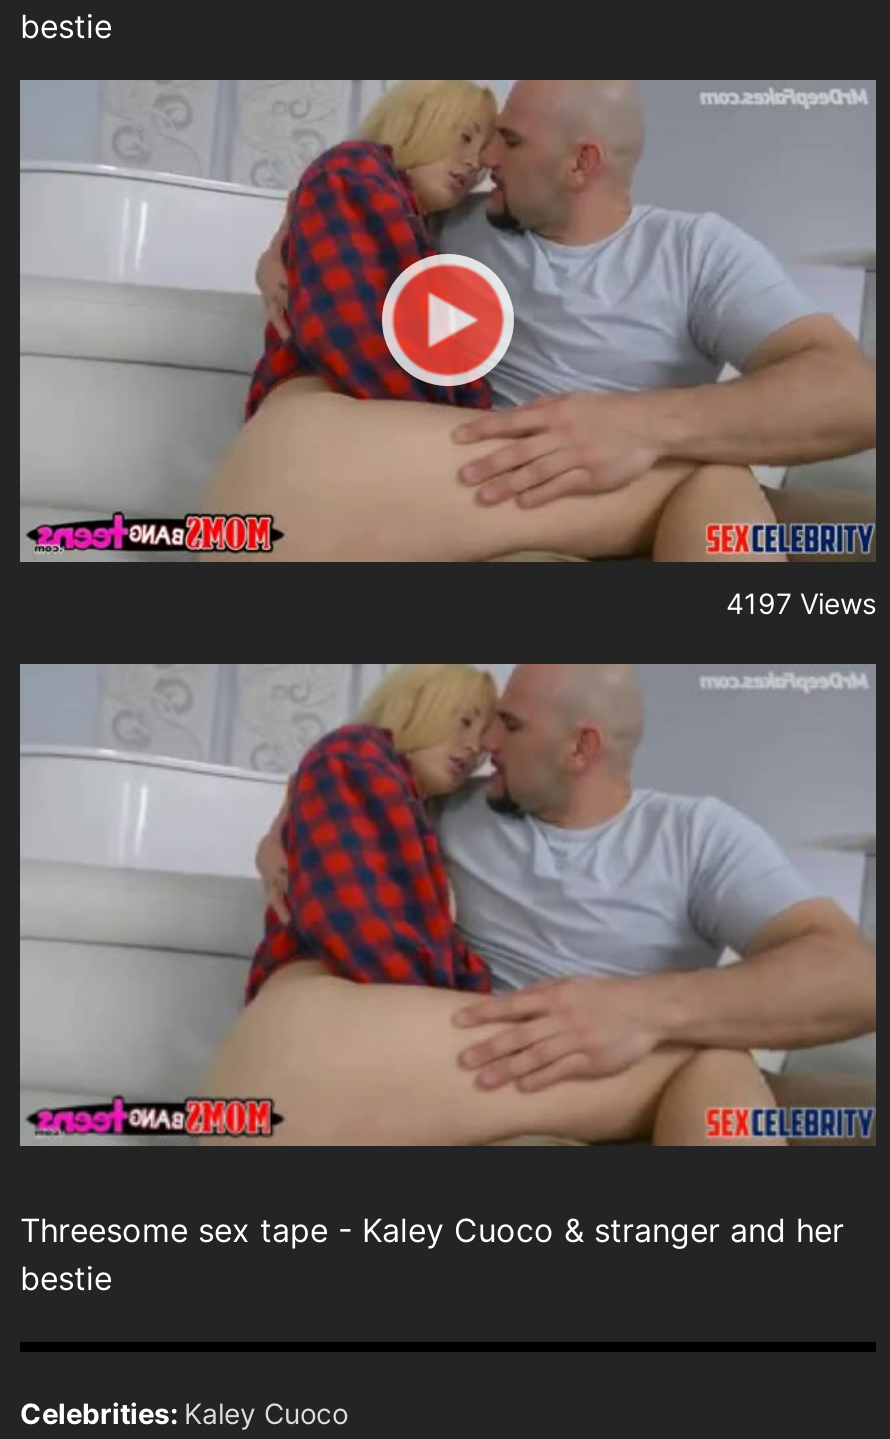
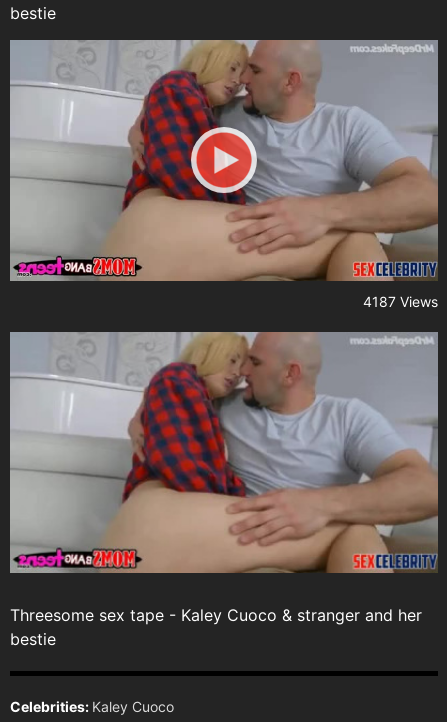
- 4197 Views
+ 4187 Views
